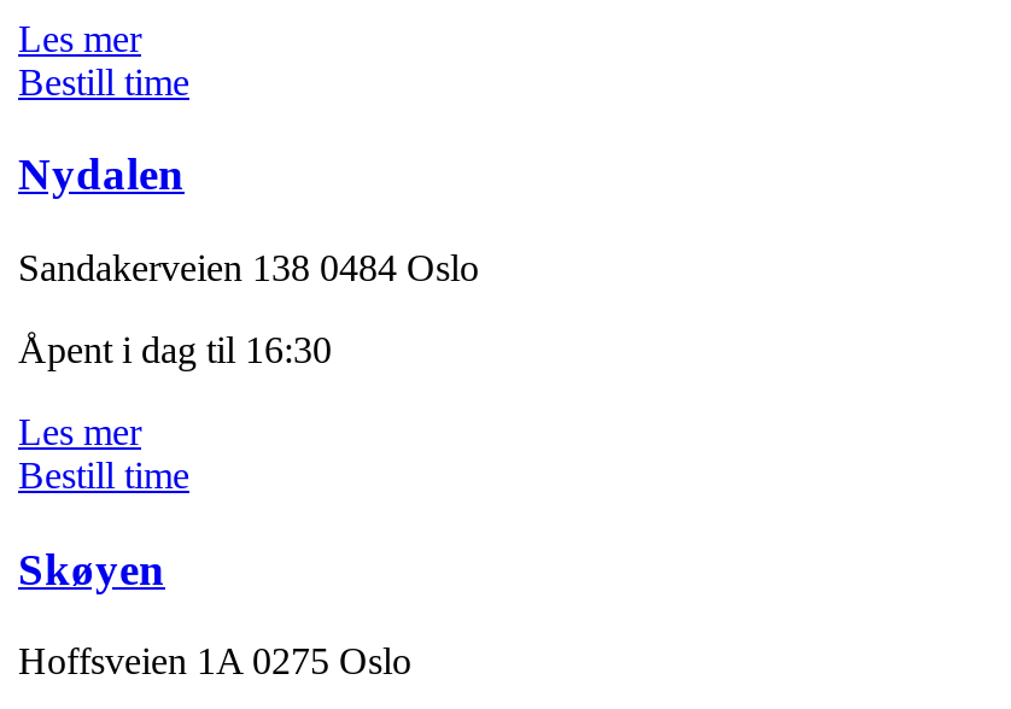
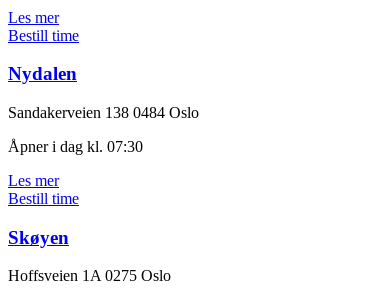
- Åpent i dag til 16:30
+ Åpner i dag kl. 07:30
